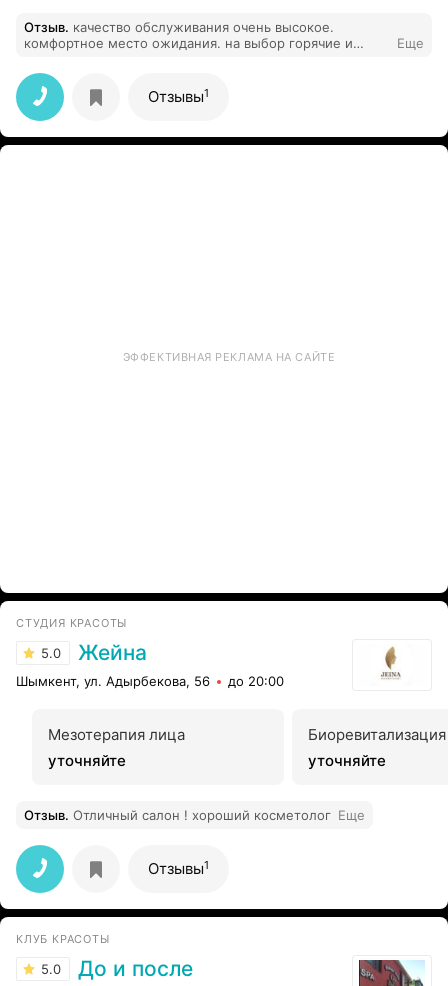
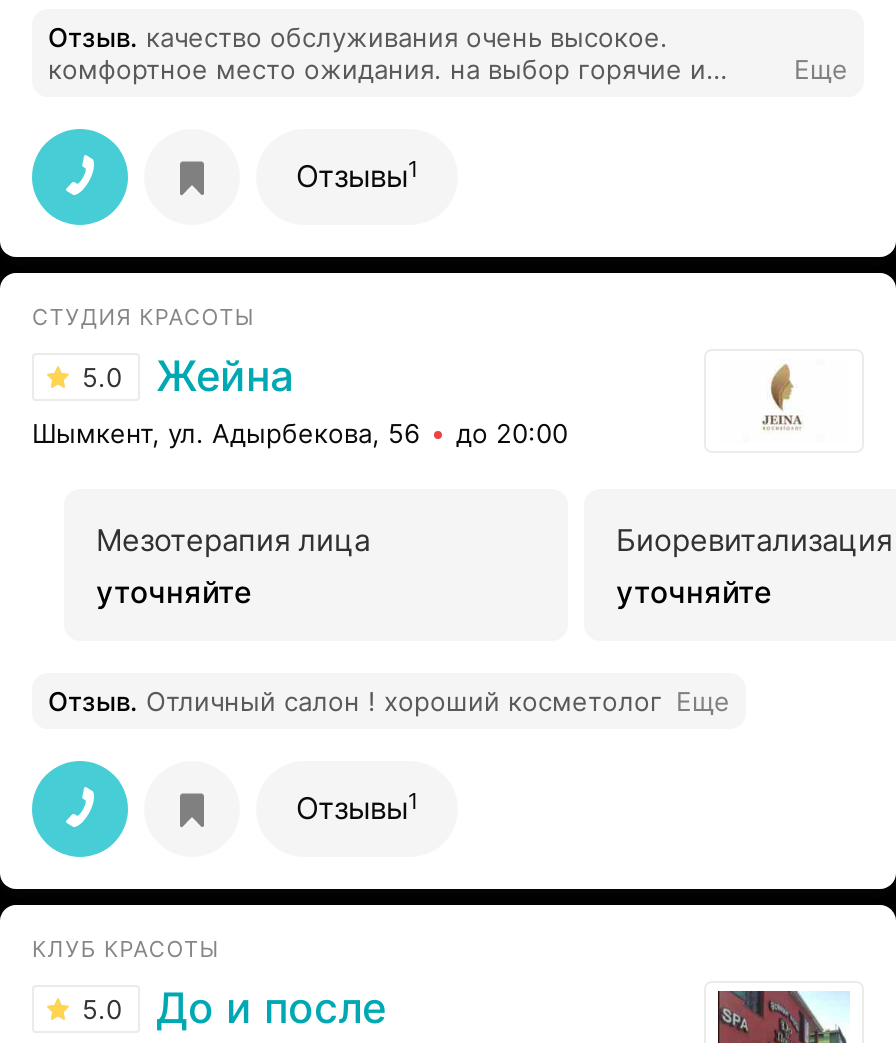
- ЭФФЕКТИВНАЯ РЕКЛАМА НА САЙТЕ
